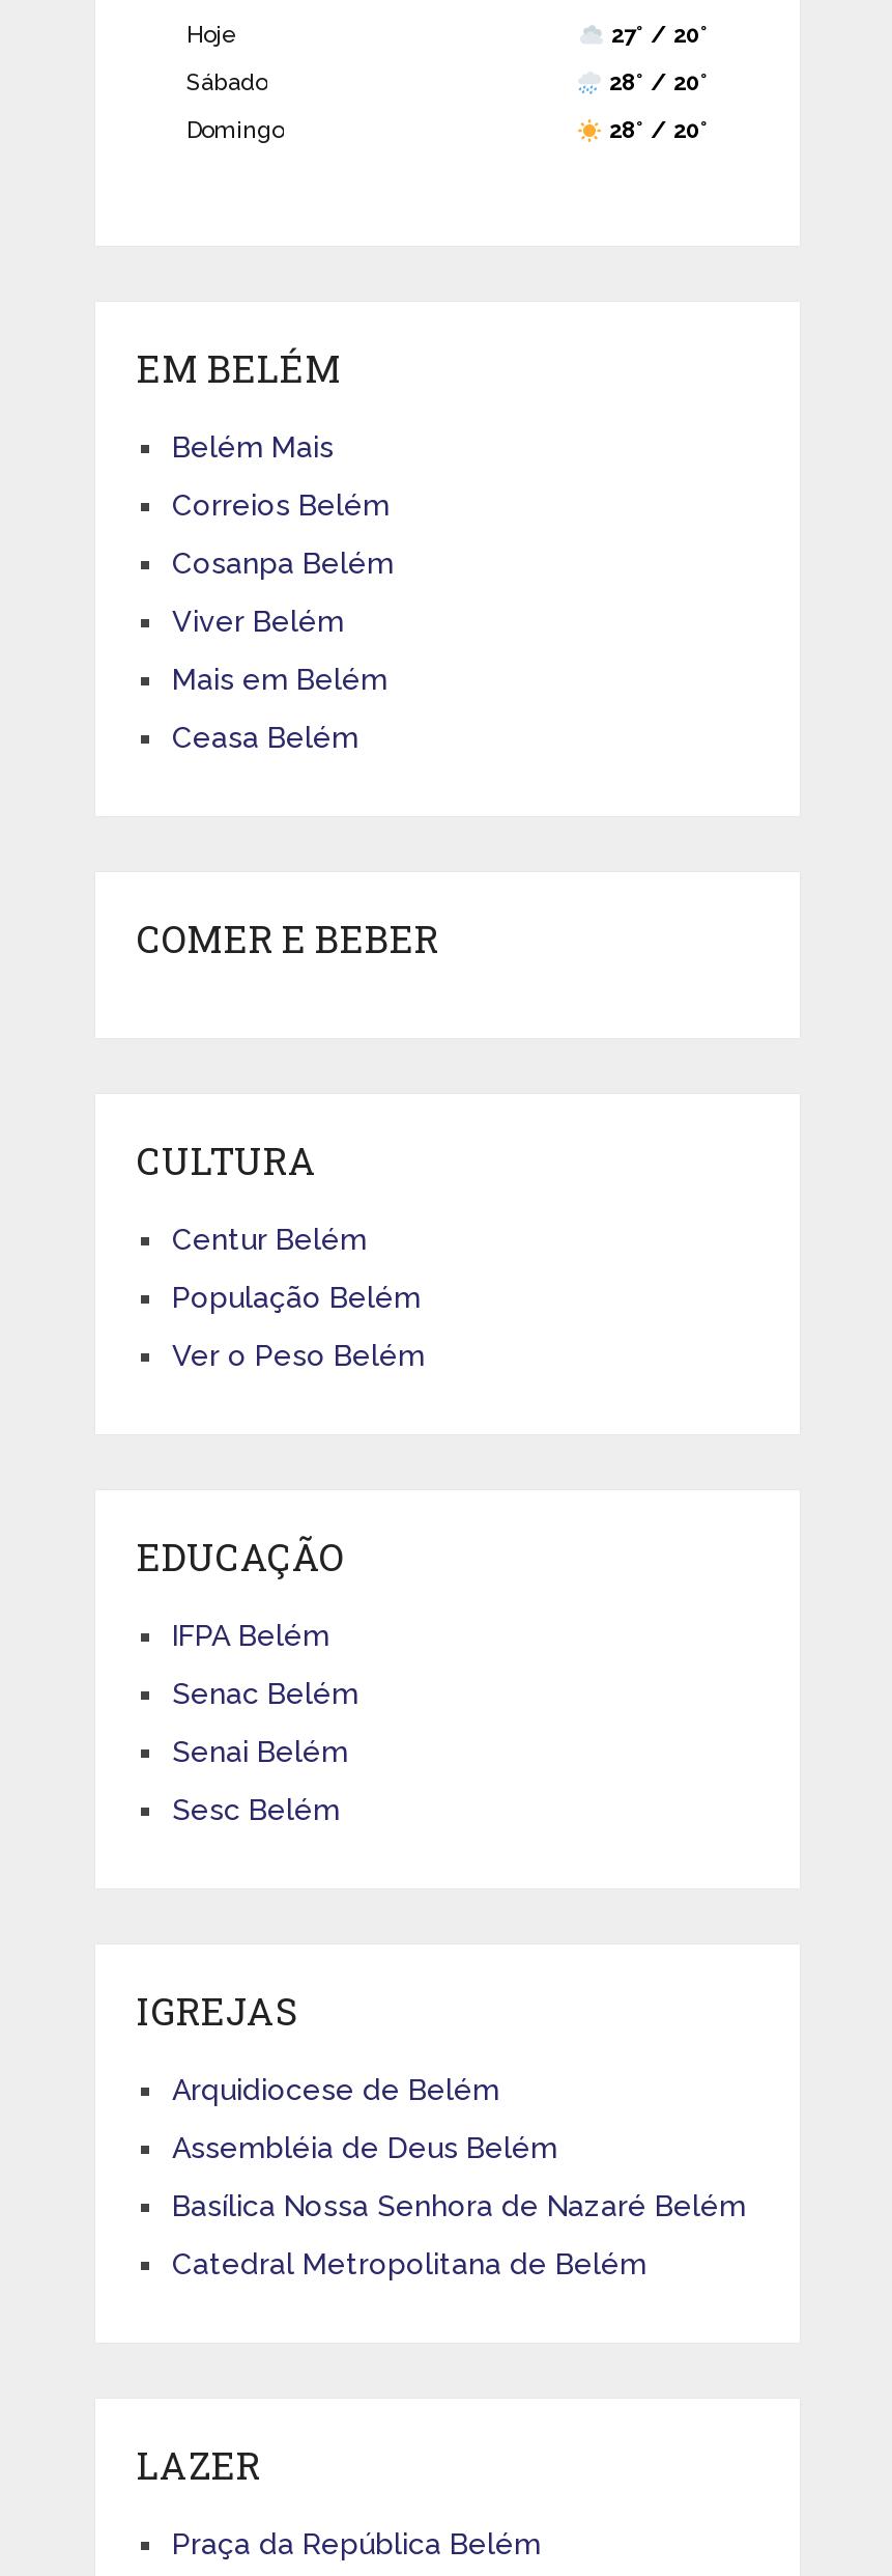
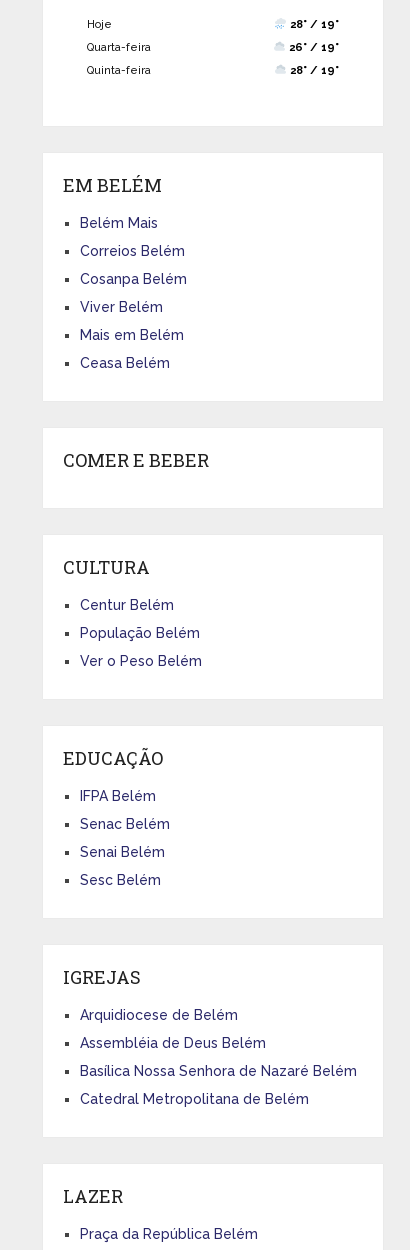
- 27° / 20°
+ 28° / 19°

- Sábado
- 28° / 20°
+ Quarta-feira
+ 26° / 19°

- Domingo
- 28° / 20°
+ Quinta-feira
+ 28° / 19°
